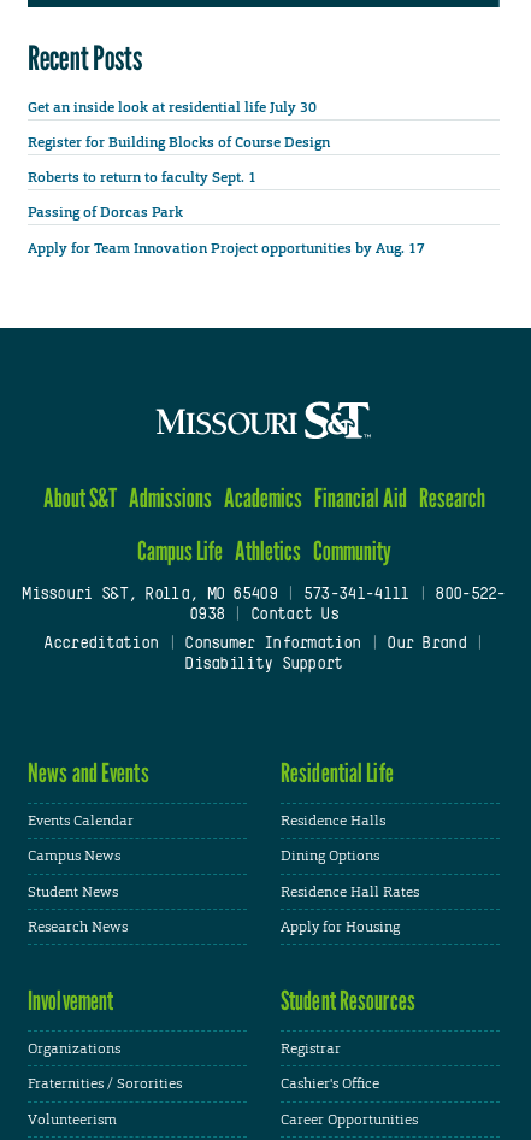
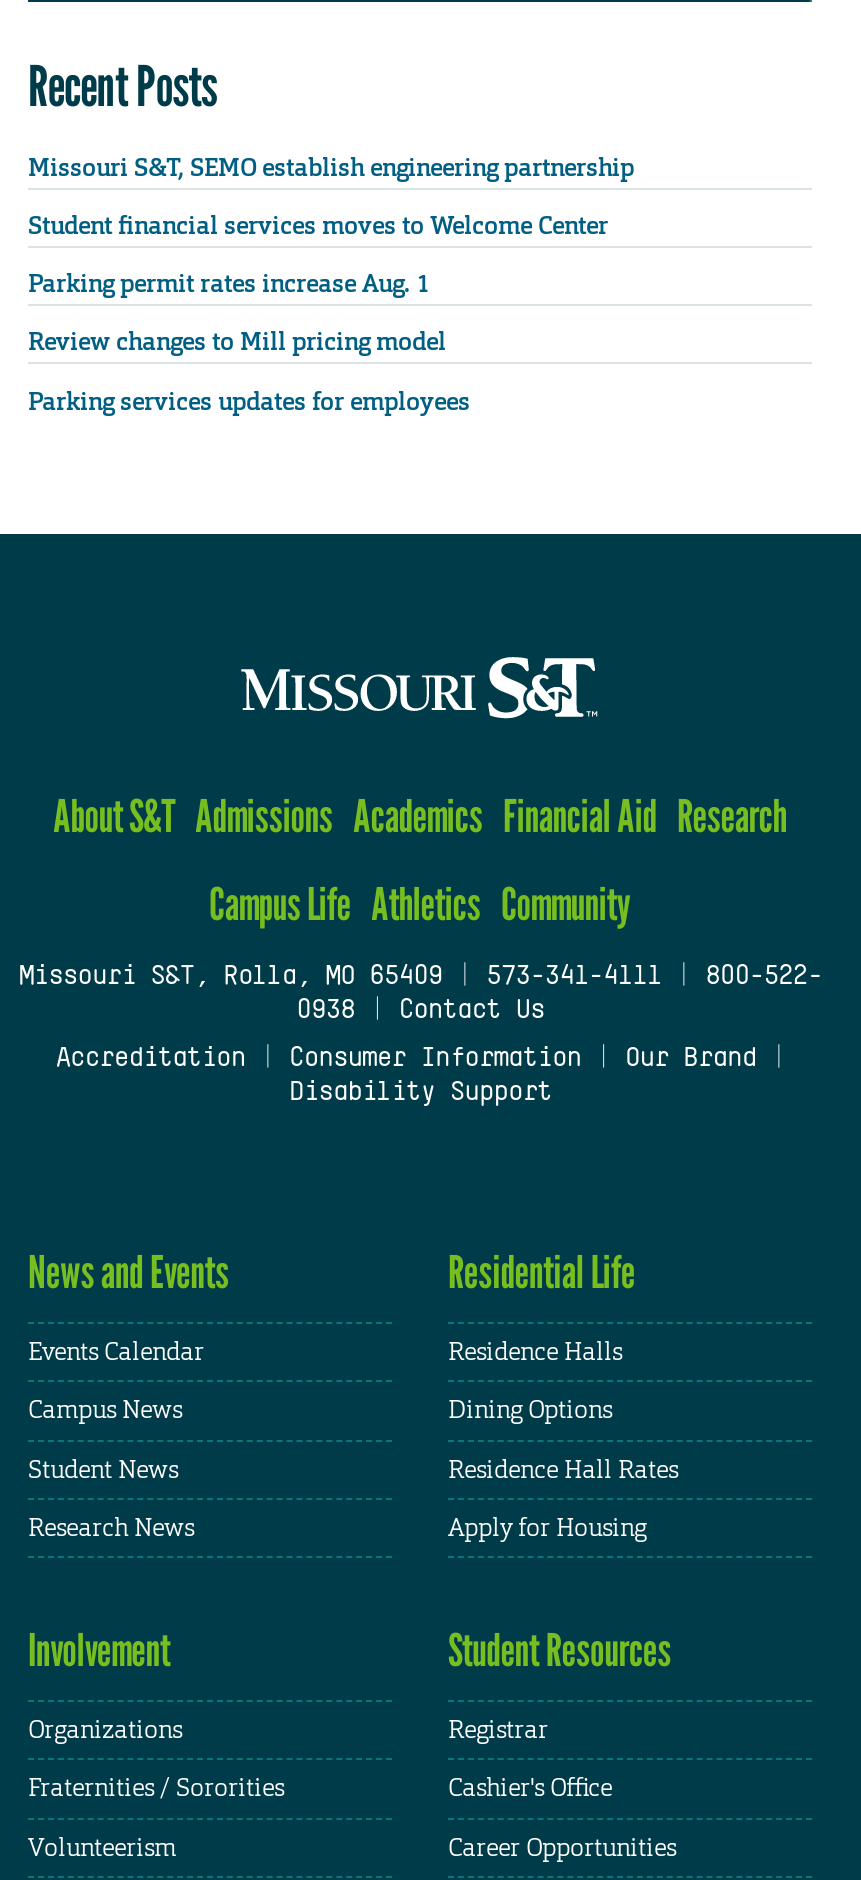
- Get an inside look at residential life July 30
+ Missouri S&T, SEMO establish engineering partnership

- Register for Building Blocks of Course Design
+ Student financial services moves to Welcome Center

- Roberts to return to faculty Sept. 1
+ Parking permit rates increase Aug. 1

- Passing of Dorcas Park
+ Review changes to Mill pricing model

- Apply for Team Innovation Project opportunities by Aug. 17
+ Parking services updates for employees
